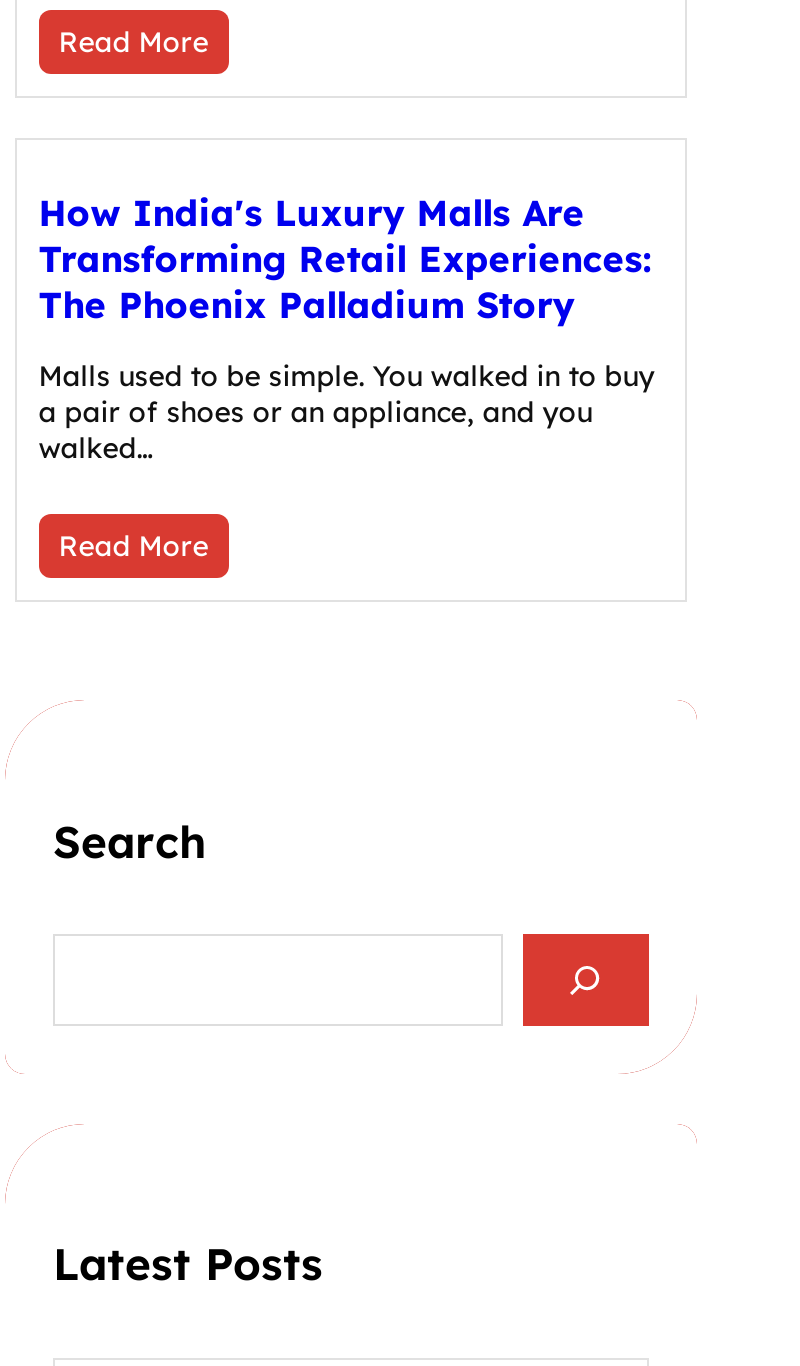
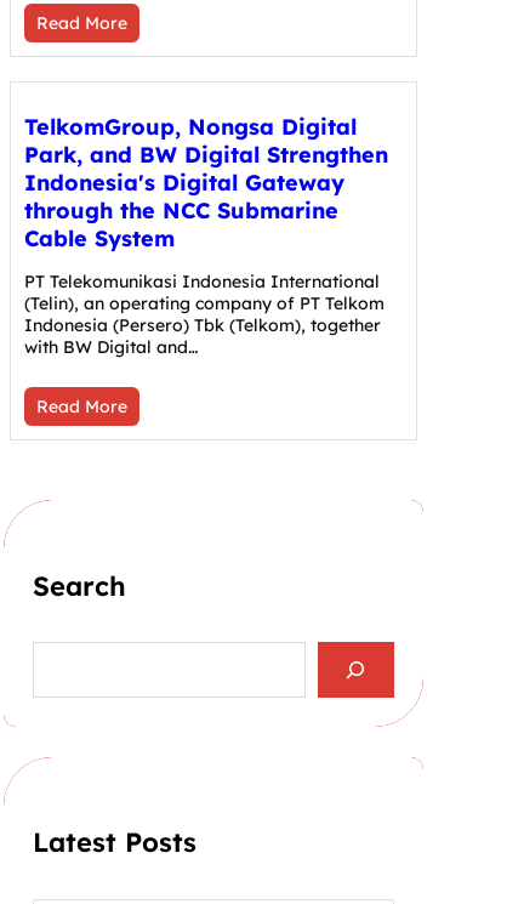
- How India's Luxury Malls Are
- Transforming Retail Experiences:
- The Phoenix Palladium Story
+ TelkomGroup, Nongsa Digital
+ Park, and BW Digital Strengthen
+ Indonesia's Digital Gateway
+ through the NCC Submarine
+ Cable System

- Malls used to be simple. You walked in to buy
- a pair of shoes or an appliance, and you
- walked…
+ PT Telekomunikasi Indonesia International
+ (Telin), an operating company of PT Telkom
+ Indonesia (Persero) Tbk (Telkom), together
+ with BW Digital and…
